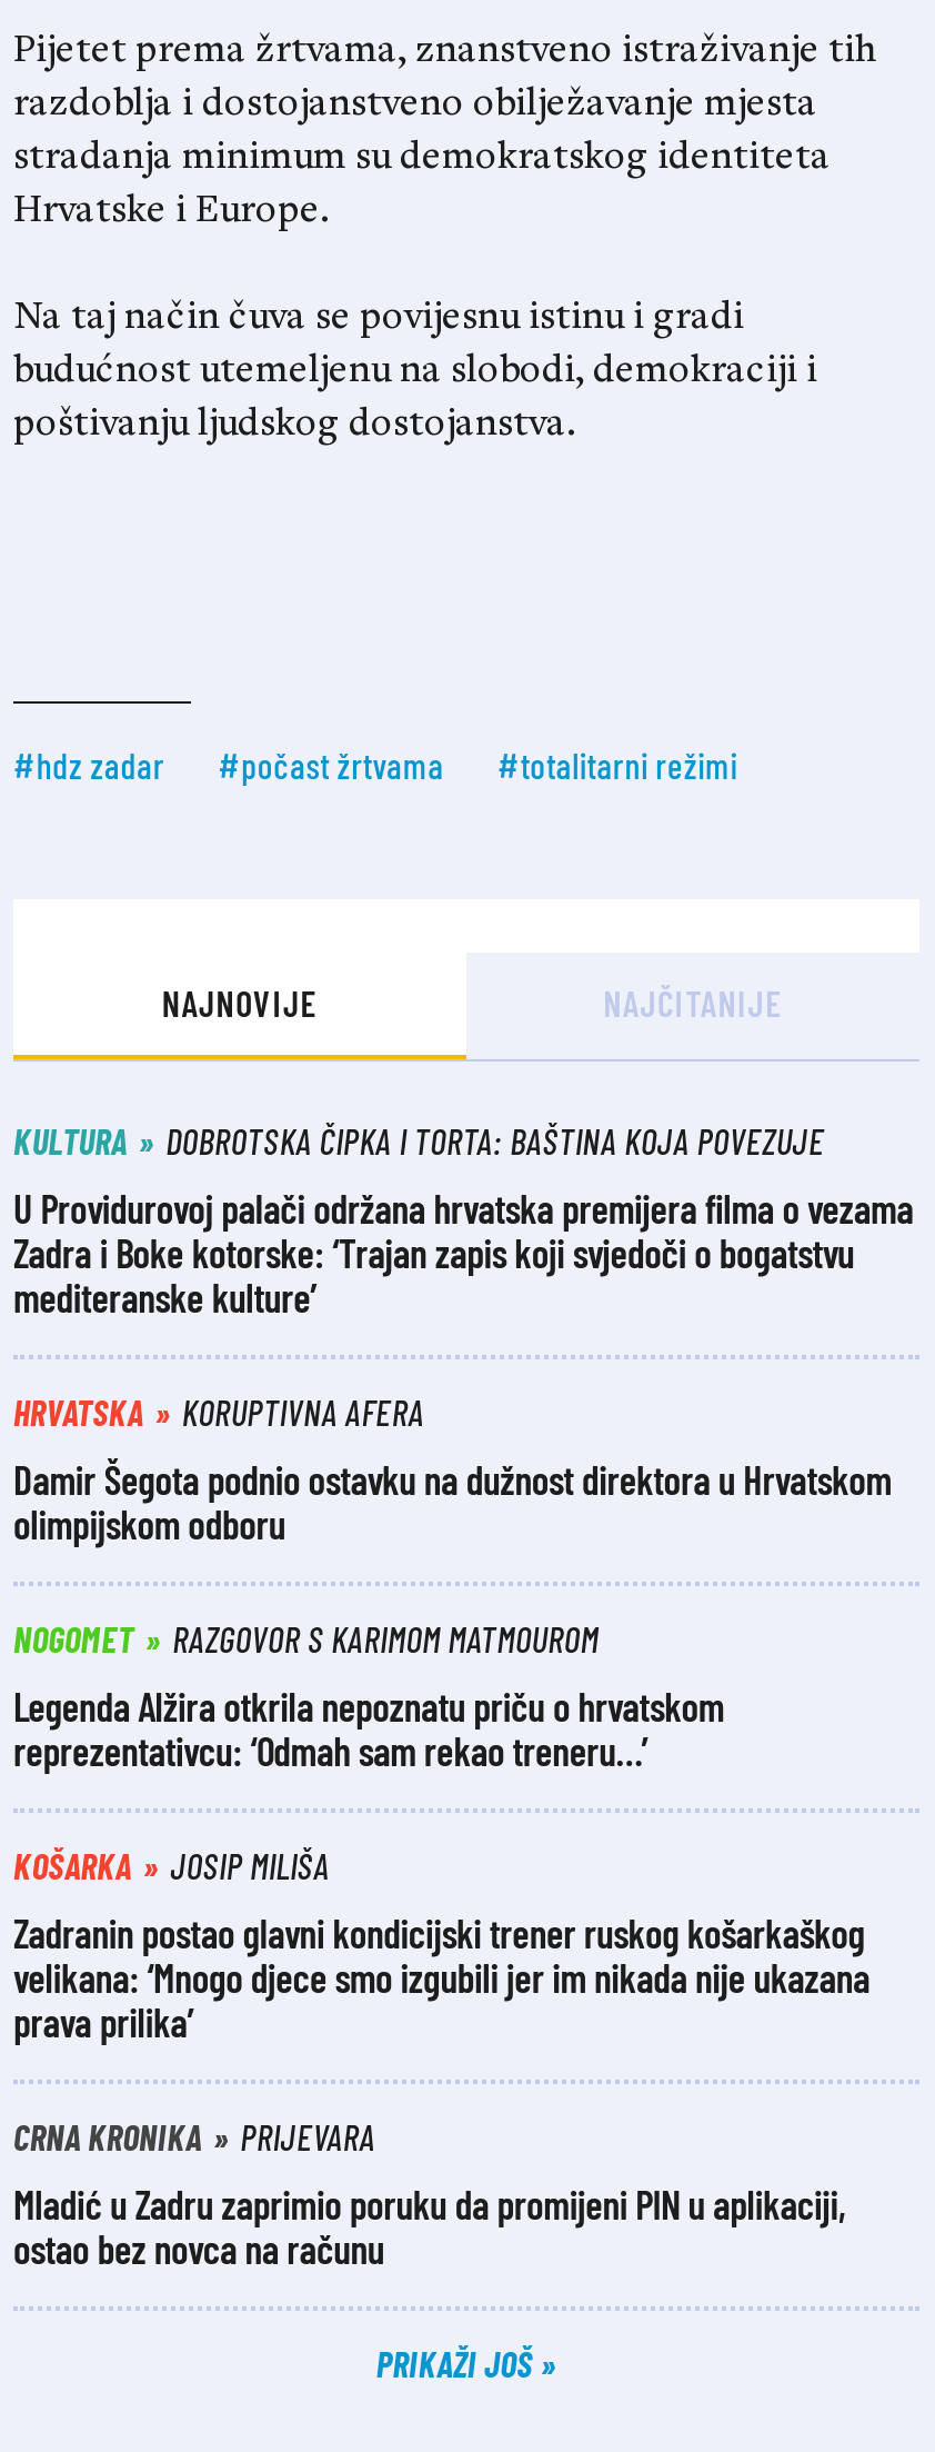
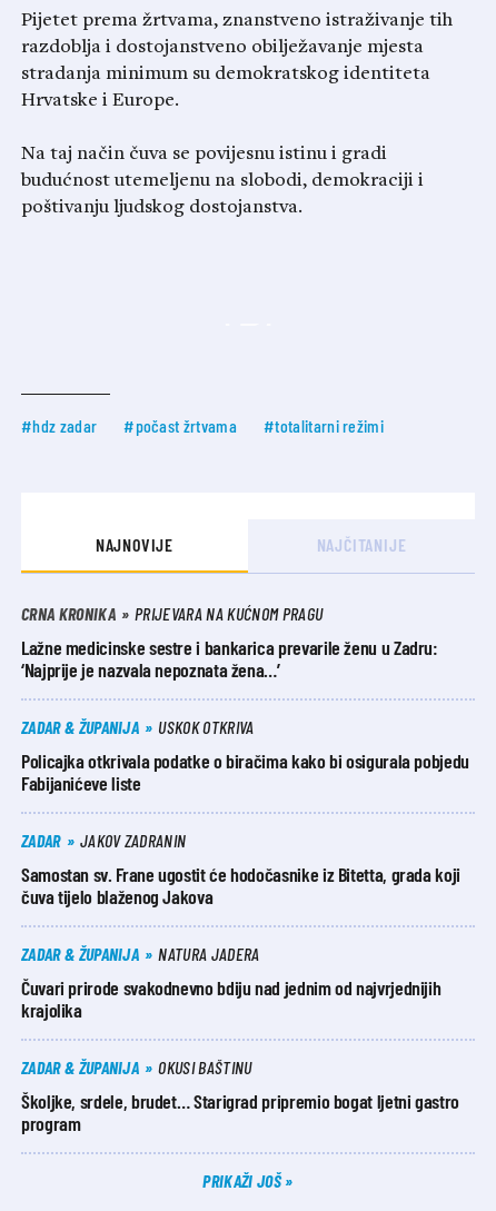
moved down: #hdz zadar | #počast žrtvama | #totalitarni režimi | NAJNOVIJE

- KULTURA
- DOBROTSKA ČIPKA I TORTA: BAŠTINA KOJA POVEZUJE
- U Providurovoj palači održana hrvatska premijera filma o vezama
- Zadra i Boke kotorske: ‘Trajan zapis koji svjedoči o bogatstvu
- mediteranske kulture’
- HRVATSKA
- KORUPTIVNA AFERA
- Damir Šegota podnio ostavku na dužnost direktora u Hrvatskom
- olimpijskom odboru
- NOGOMET
- RAZGOVOR S KARIMOM MATMOUROM
- Legenda Alžira otkrila nepoznatu priču o hrvatskom
- reprezentativcu: ‘Odmah sam rekao treneru…’
- KOŠARKA
- JOSIP MILIŠA
- Zadranin postao glavni kondicijski trener ruskog košarkaškog
- velikana: ‘Mnogo djece smo izgubili jer im nikada nije ukazana
- prava prilika’

- PRIJEVARA
- Mladić u Zadru zaprimio poruku da promijeni PIN u aplikaciji,
- ostao bez novca na računu
+ PRIJEVARA NA KUĆNOM PRAGU
+ Lažne medicinske sestre i bankarica prevarile ženu u Zadru:
+ ‘Najprije je nazvala nepoznata žena…’
+ ZADAR & ŽUPANIJA
+ USKOK OTKRIVA
+ Policajka otkrivala podatke o biračima kako bi osigurala pobjedu
+ Fabijanićeve liste
+ ZADAR
+ JAKOV ZADRANIN
+ Samostan sv. Frane ugostit će hodočasnike iz Bitetta, grada koji
+ čuva tijelo blaženog Jakova
+ ZADAR & ŽUPANIJA
+ NATURA JADERA
+ Čuvari prirode svakodnevno bdiju nad jednim od najvrjednijih
+ krajolika
+ ZADAR & ŽUPANIJA
+ OKUSI BAŠTINU
+ Školjke, srdele, brudet… Starigrad pripremio bogat ljetni gastro
+ program

moved up: CRNA KRONIKA
